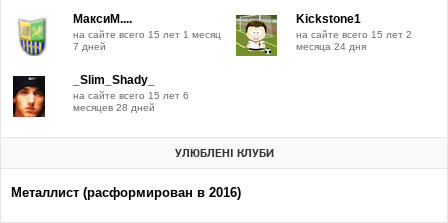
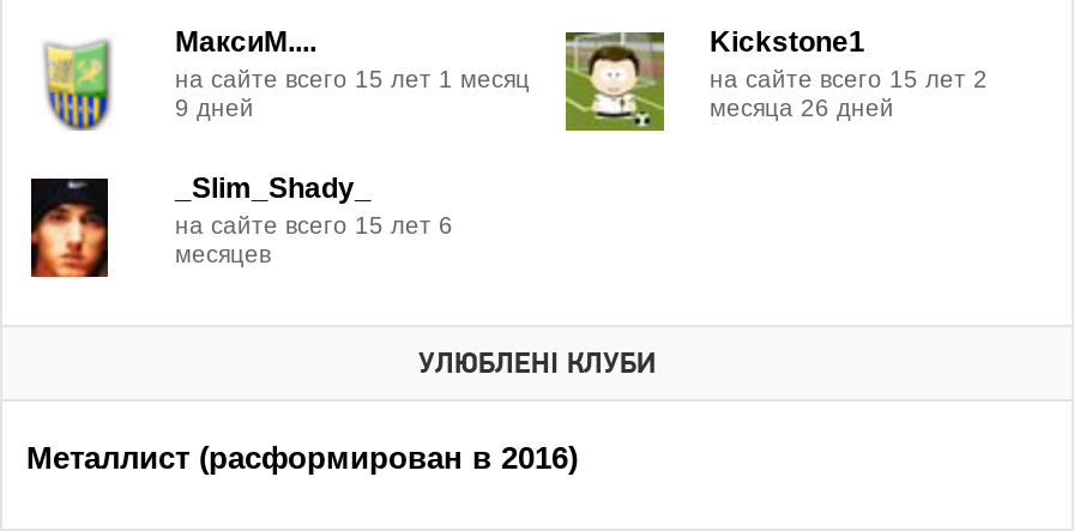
- 7 дней
+ 9 дней

- месяца 24 дня
+ месяца 26 дней

- месяцев 28 дней
+ месяцев
